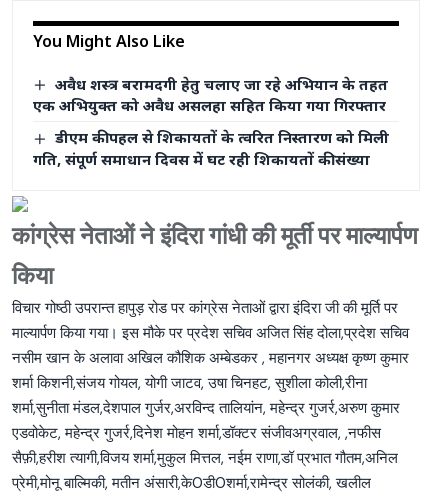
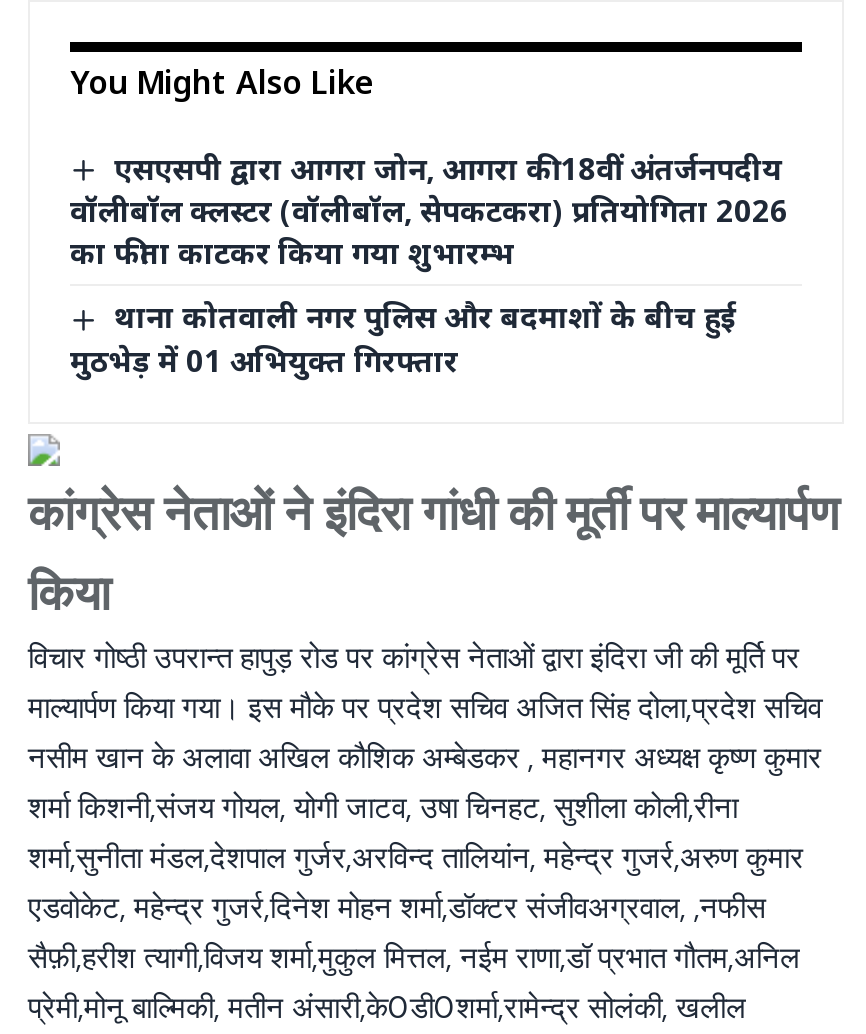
- अवैध शस्त्र बरामदगी हेतु चलाए जा रहे अभियान के तहत
- एक अभियुक्त को अवैध असलहा सहित किया गया गिरफ्तार
+ एसएसपी द्वारा आगरा जोन, आगरा की 18वीं अंतर्जनपदीय
+ वॉलीबॉल क्लस्टर (वॉलीबॉल, सेपकटकरा) प्रतियोगिता 2026
+ का फीता काटकर किया गया शुभारम्भ

- डीएम की पहल से शिकायतों के त्वरित निस्तारण को मिली
- गति, संपूर्ण समाधान दिवस में घट रही शिकायतों की संख्या
+ थाना कोतवाली नगर पुलिस और बदमाशों के बीच हुई
+ मुठभेड़ में 01 अभियुक्त गिरफ्तार
